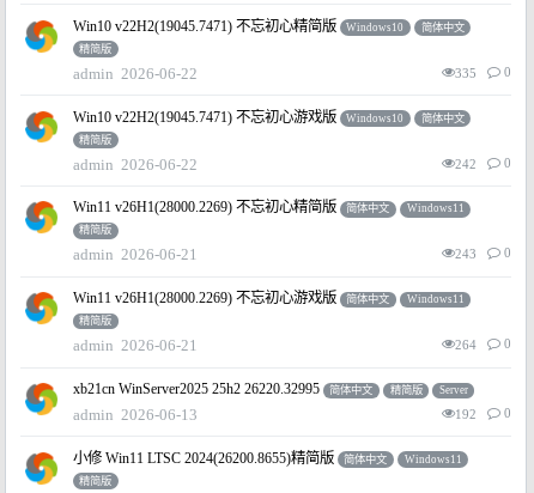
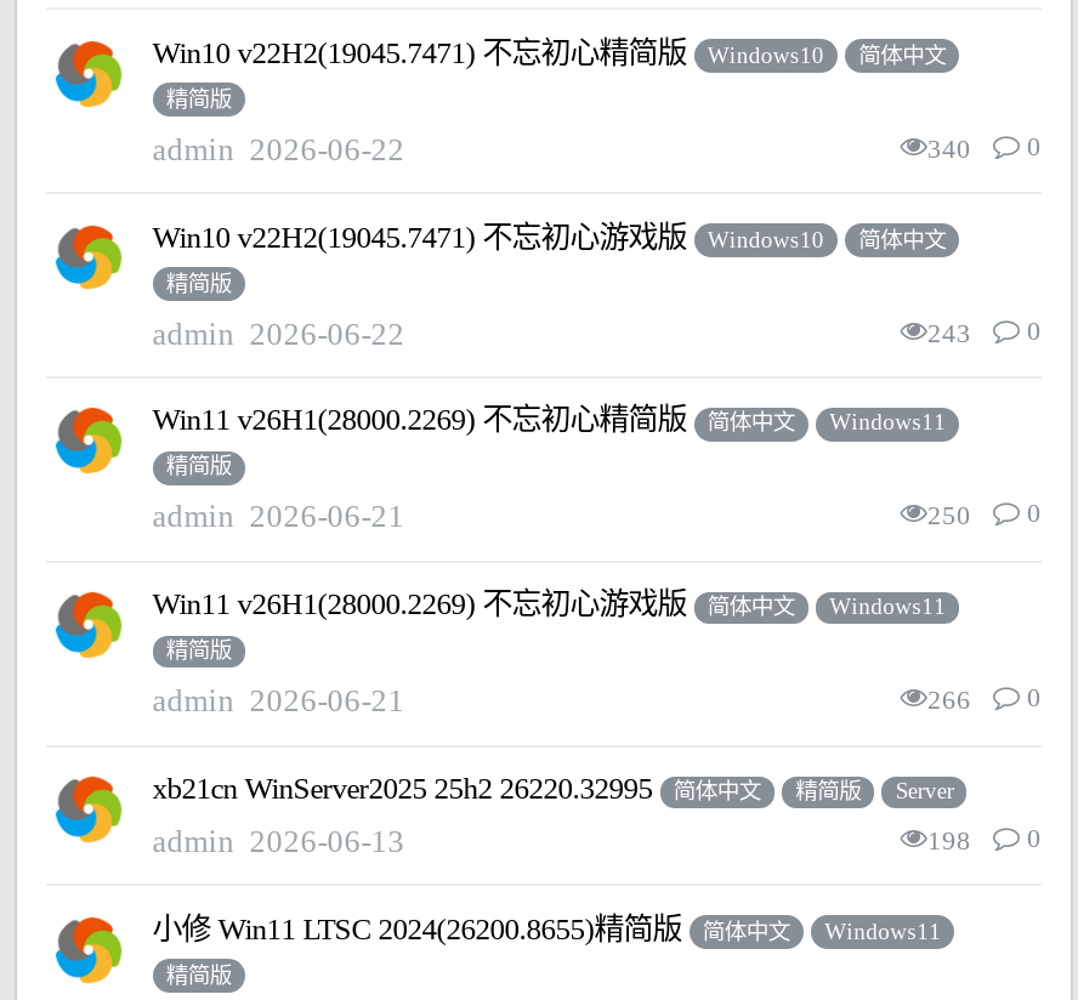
- 335 0
+ 340 0

- 242 0
+ 243 0

- 243 0
+ 250 0

- 264 0
+ 266 0

- 192 0
+ 198 0
